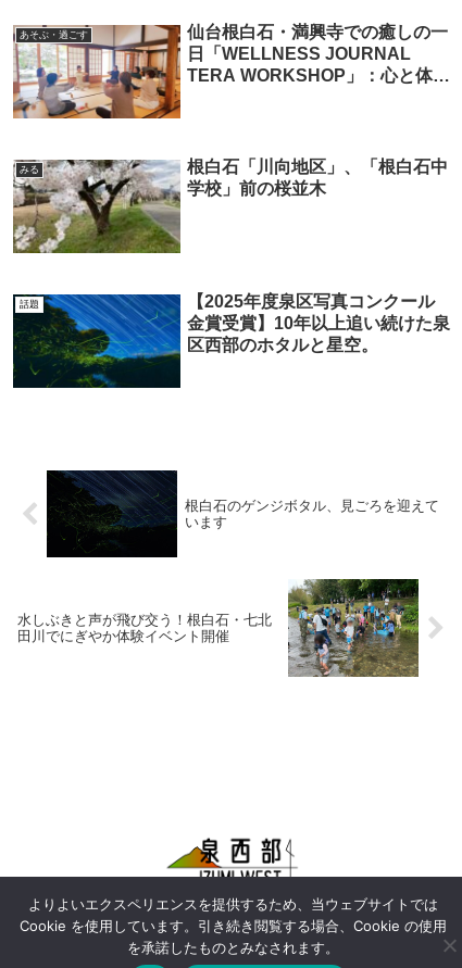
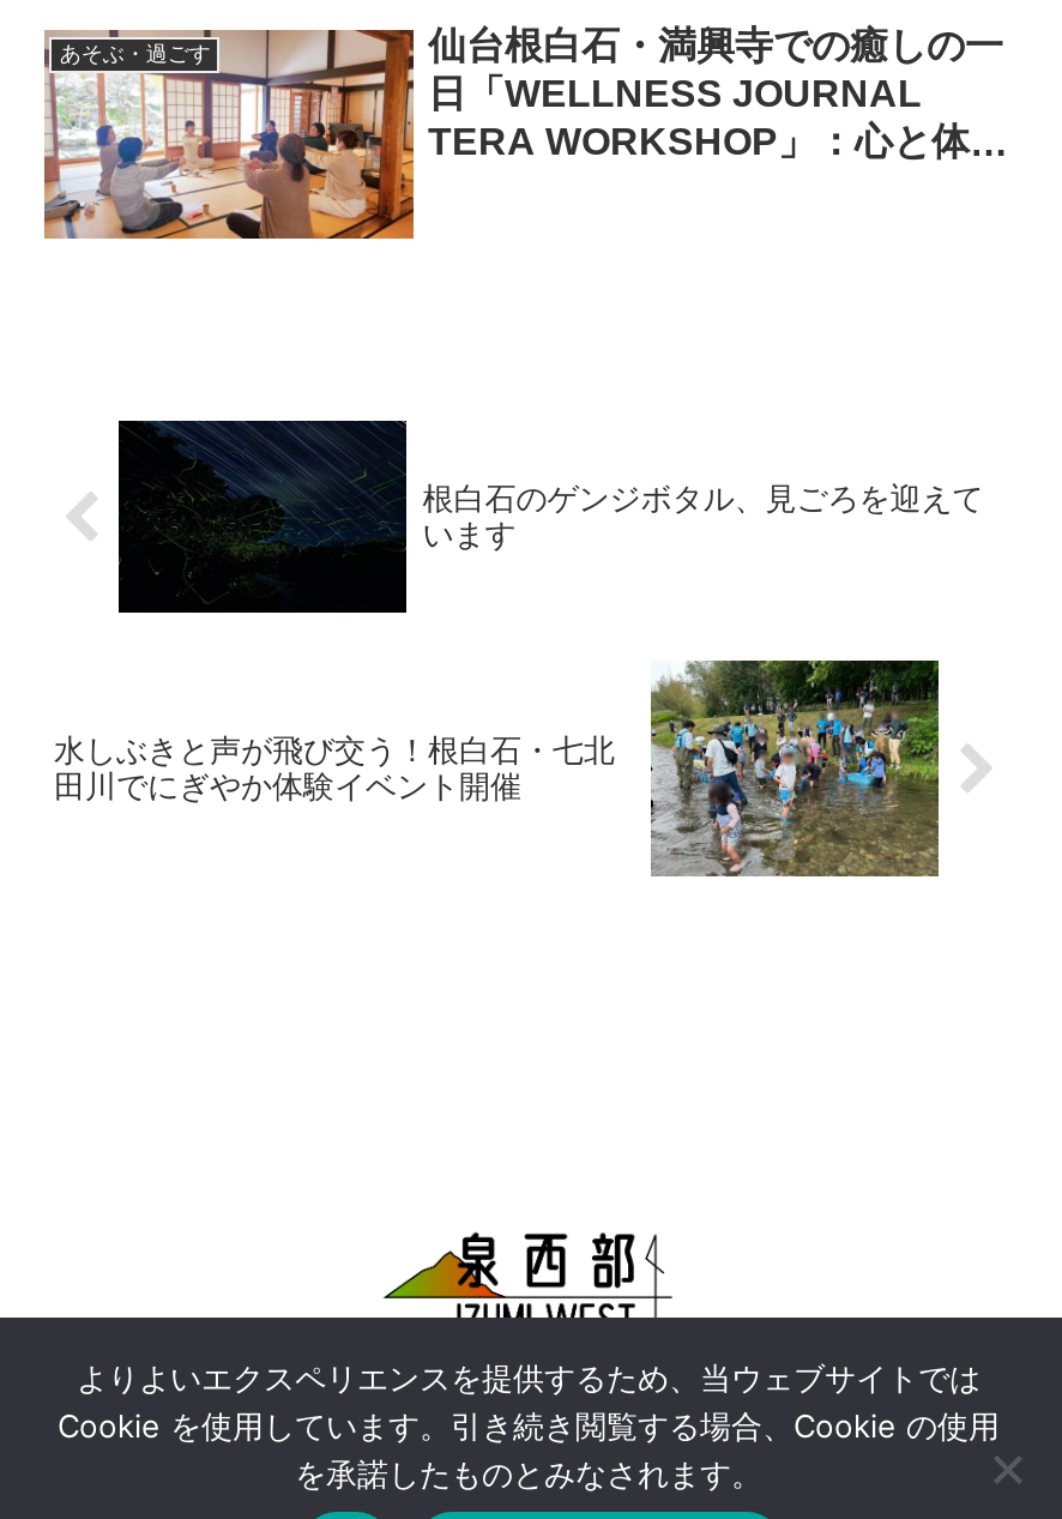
- [image]
- みる
- 根白石「川向地区」、「根白石中
- 学校」前の桜並木

- [image]
- 話題
- 【2025年度泉区写真コンクール
- 金賞受賞】10年以上追い続けた泉
- 区西部のホタルと星空。
